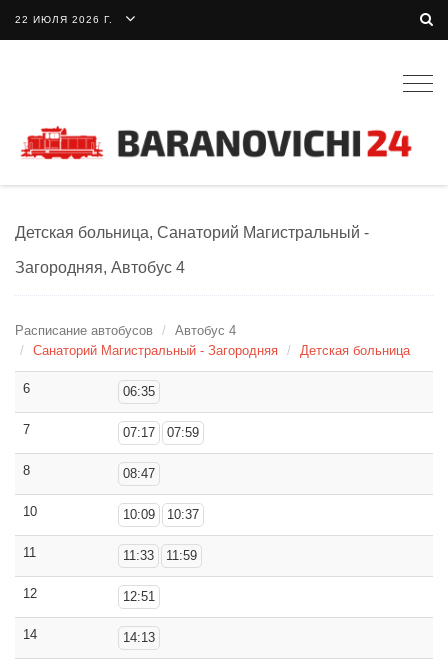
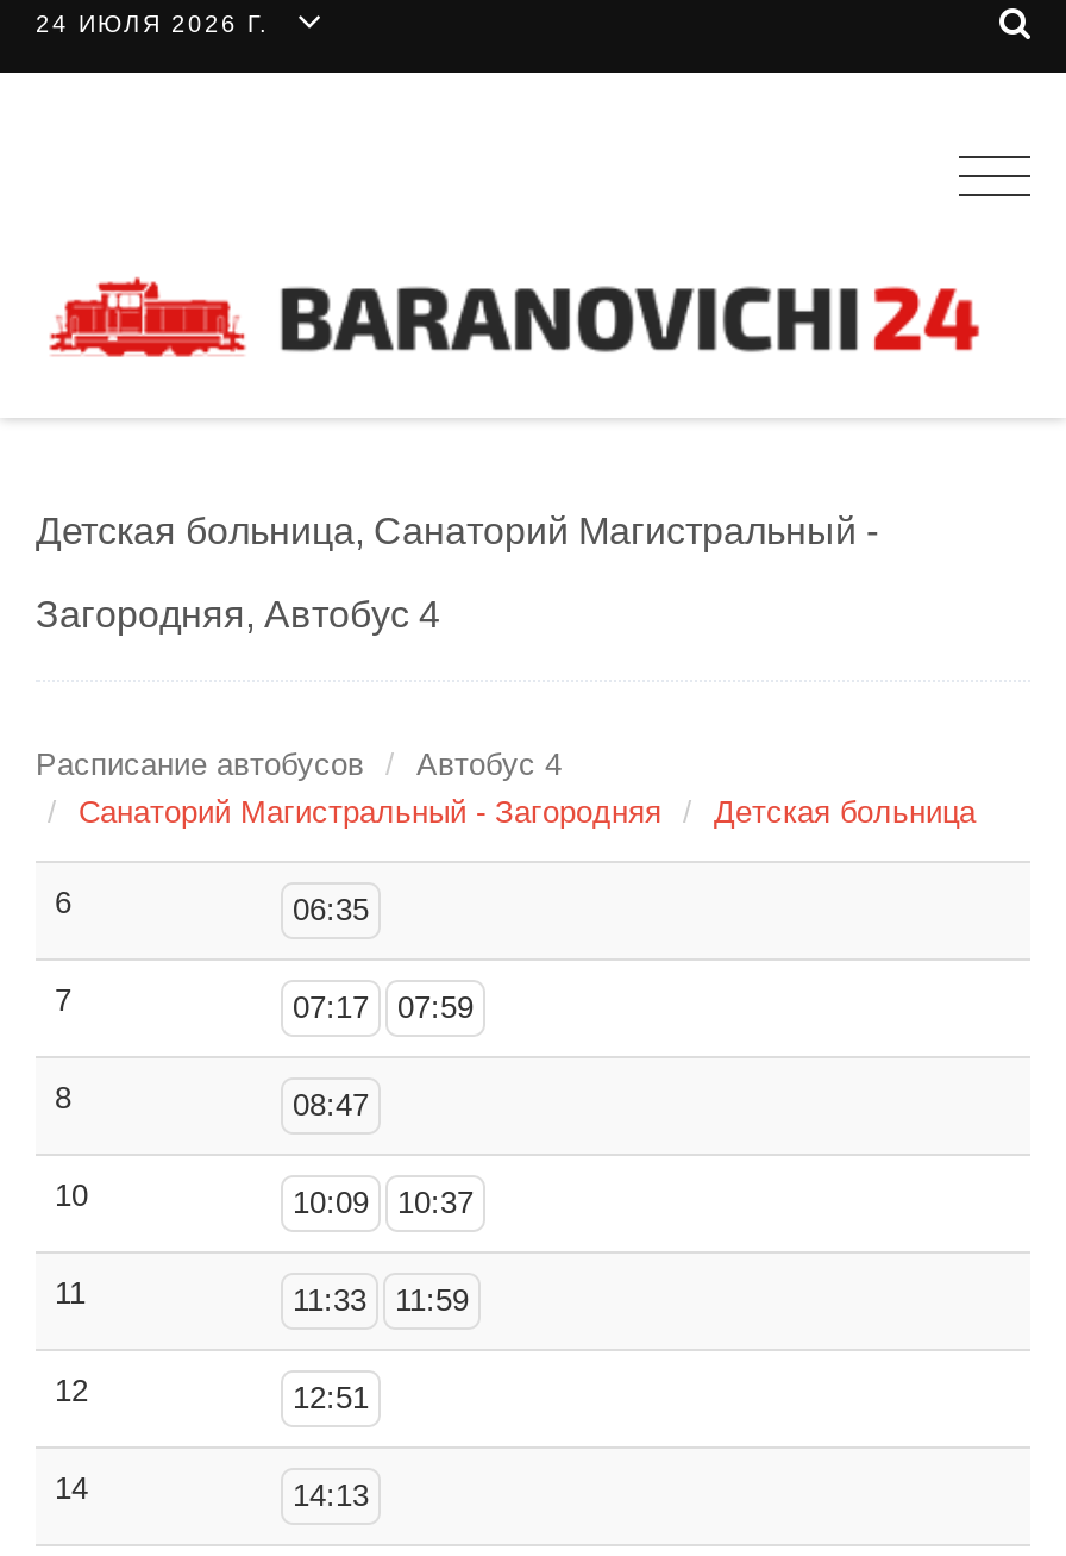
- 22 ИЮЛЯ 2026 Г.
+ 24 ИЮЛЯ 2026 Г.
